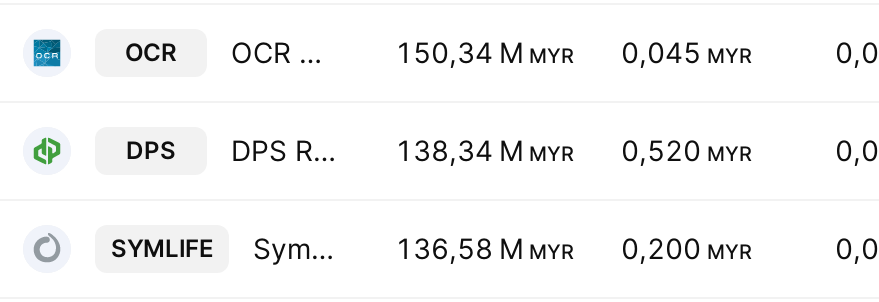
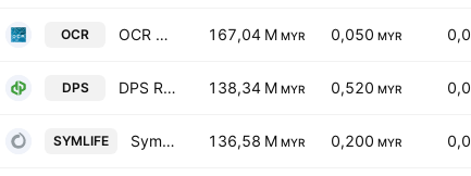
- 150,34 M MYR
+ 167,04 M MYR

- 0,045 MYR
+ 0,050 MYR
